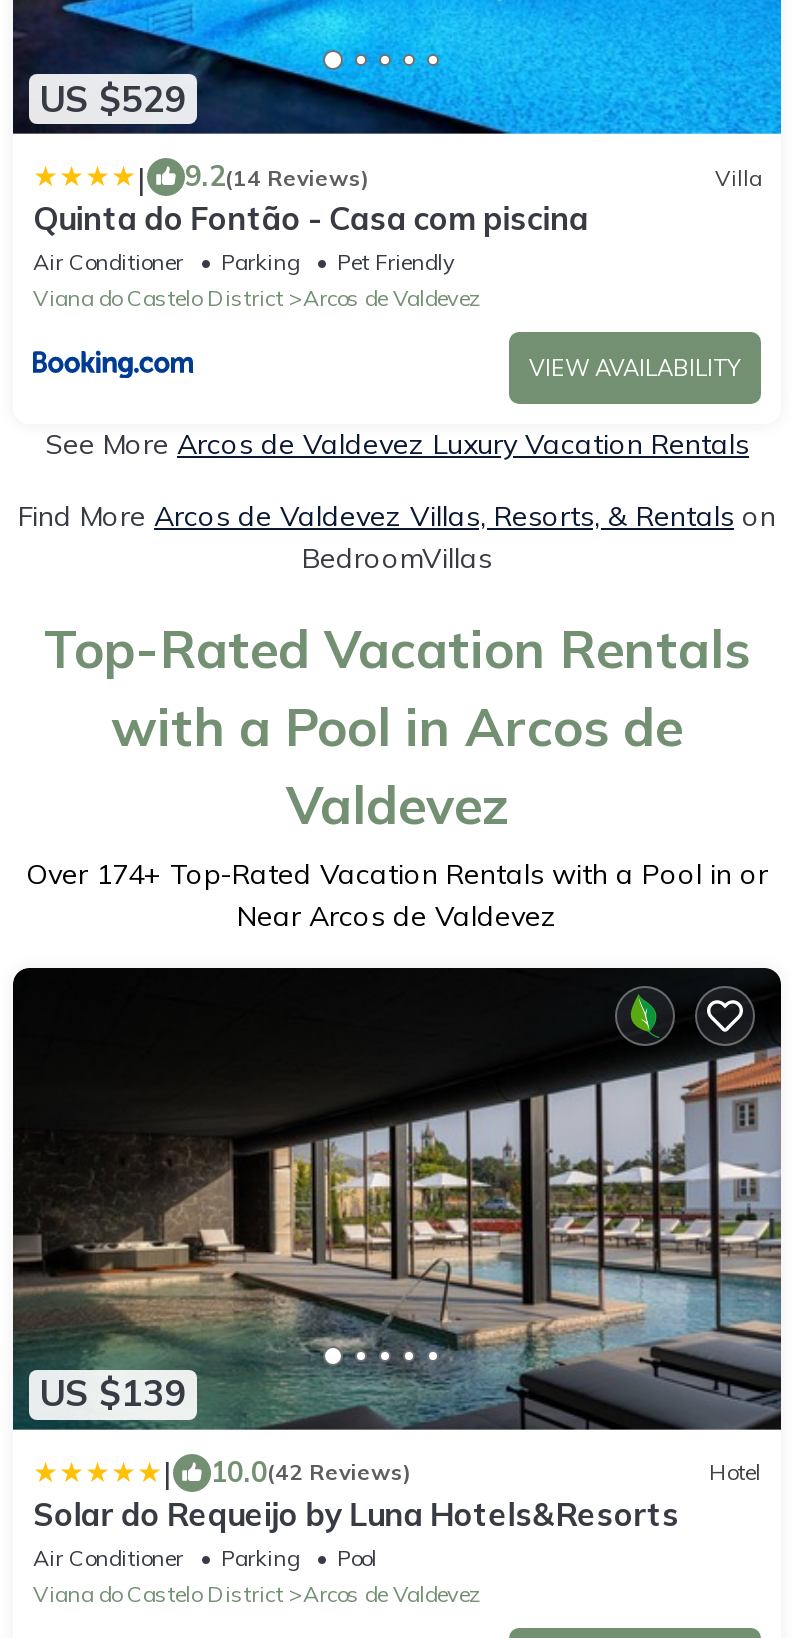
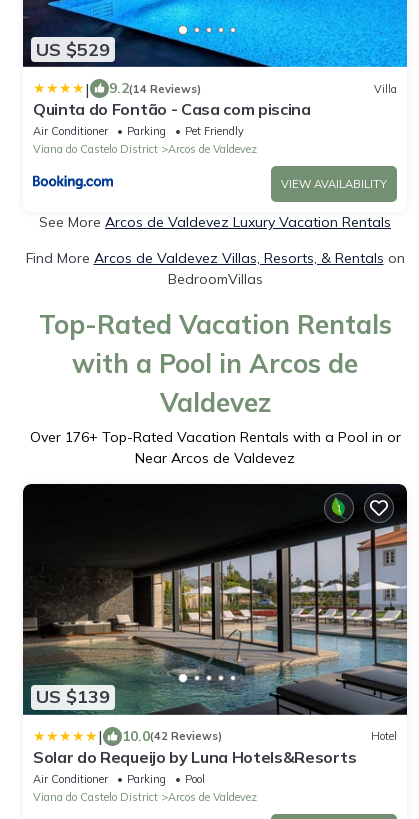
- Over 174+ Top-Rated Vacation Rentals with a Pool in or
+ Over 176+ Top-Rated Vacation Rentals with a Pool in or
